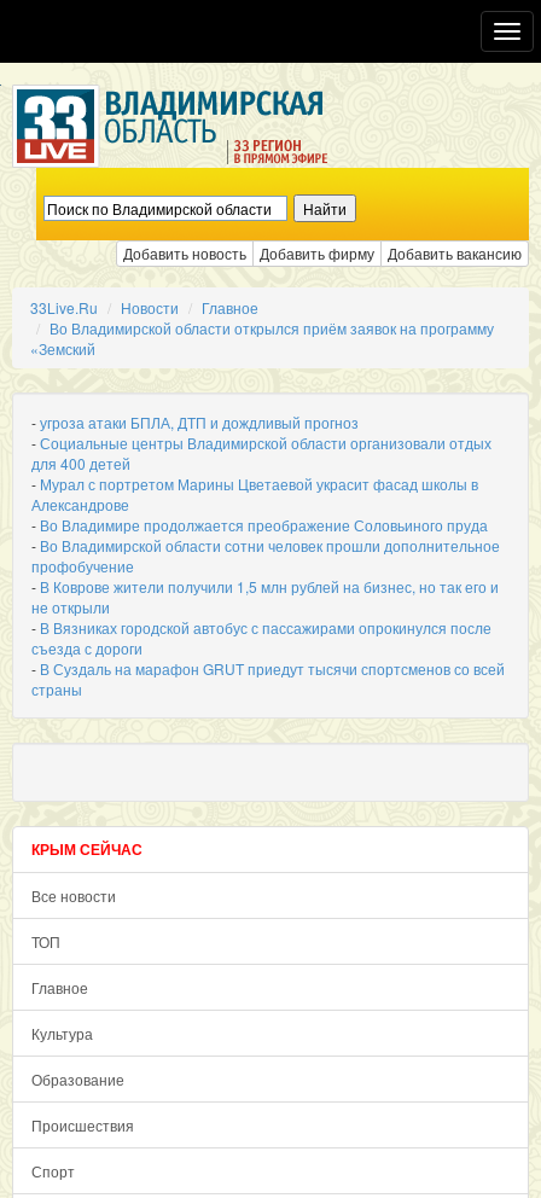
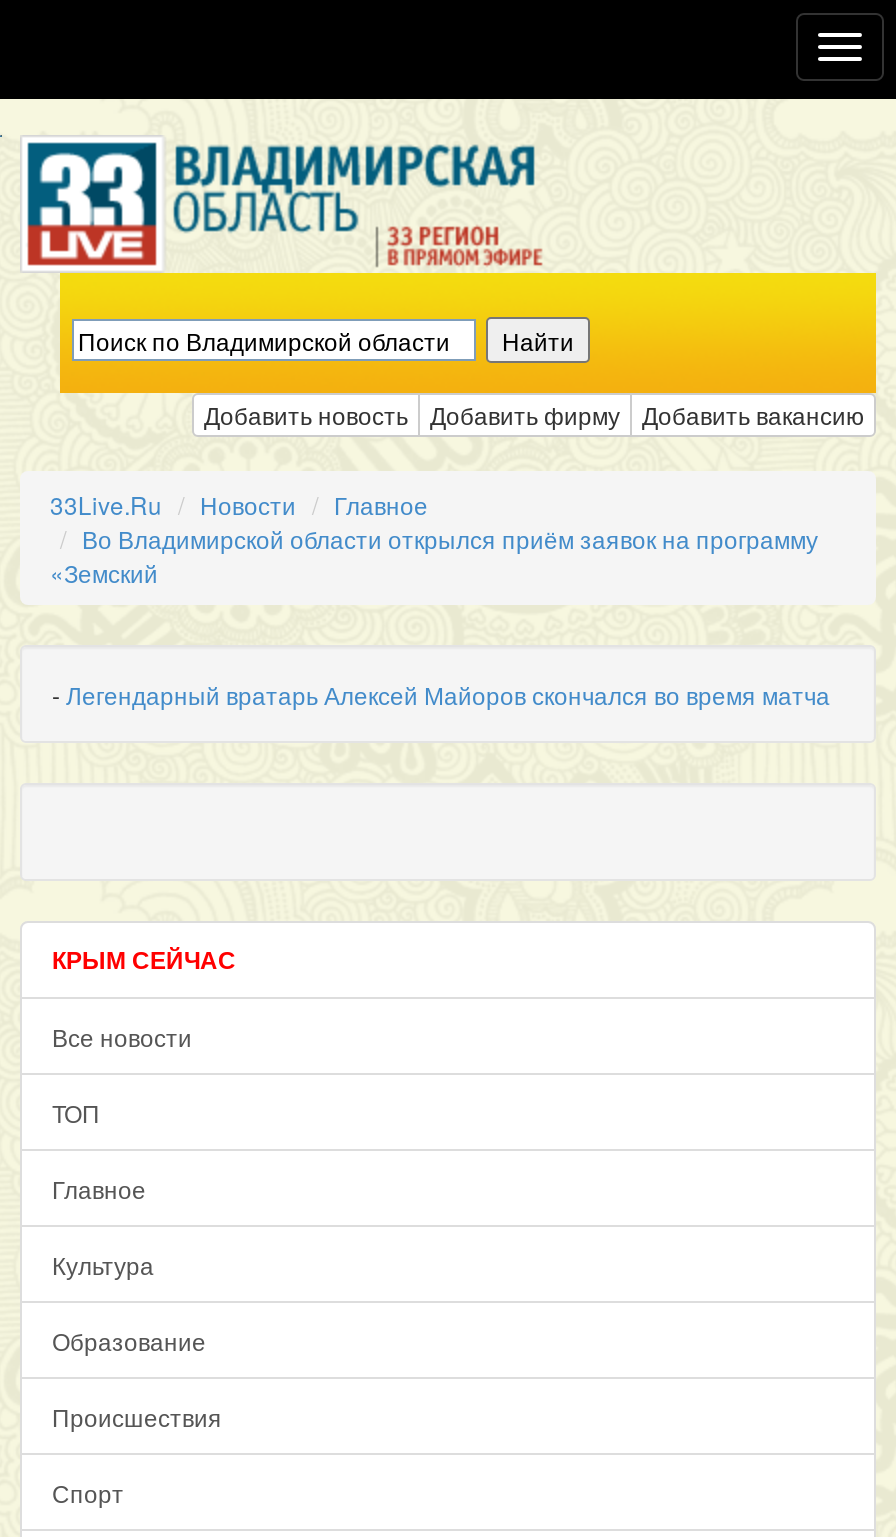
- - угроза атаки БПЛА, ДТП и дождливый прогноз
- - Социальные центры Владимирской области организовали отдых
- для 400 детей
- - Мурал с портретом Марины Цветаевой украсит фасад школы в
- Александрове
- - Во Владимире продолжается преображение Соловьиного пруда
- - Во Владимирской области сотни человек прошли дополнительное
- профобучение
- - В Коврове жители получили 1,5 млн рублей на бизнес, но так его и
- не открыли
- - В Вязниках городской автобус с пассажирами опрокинулся после
- съезда с дороги
- - В Суздаль на марафон GRUT приедут тысячи спортсменов со всей
- страны
+ - Легендарный вратарь Алексей Майоров скончался во время матча
